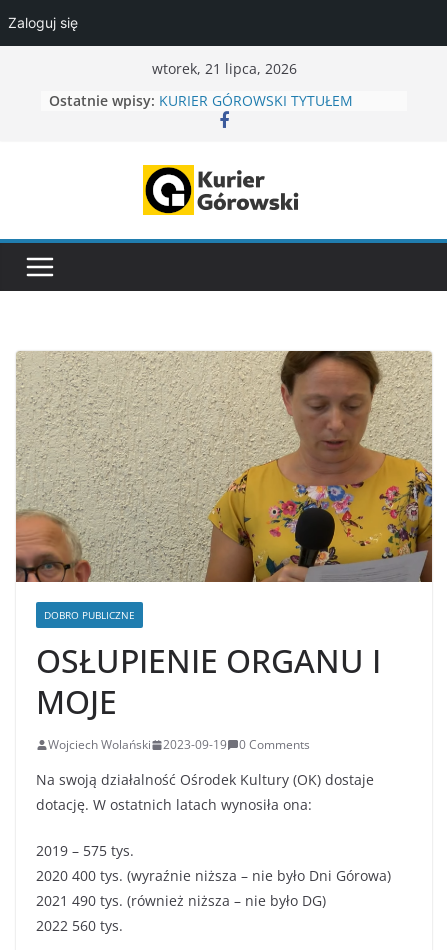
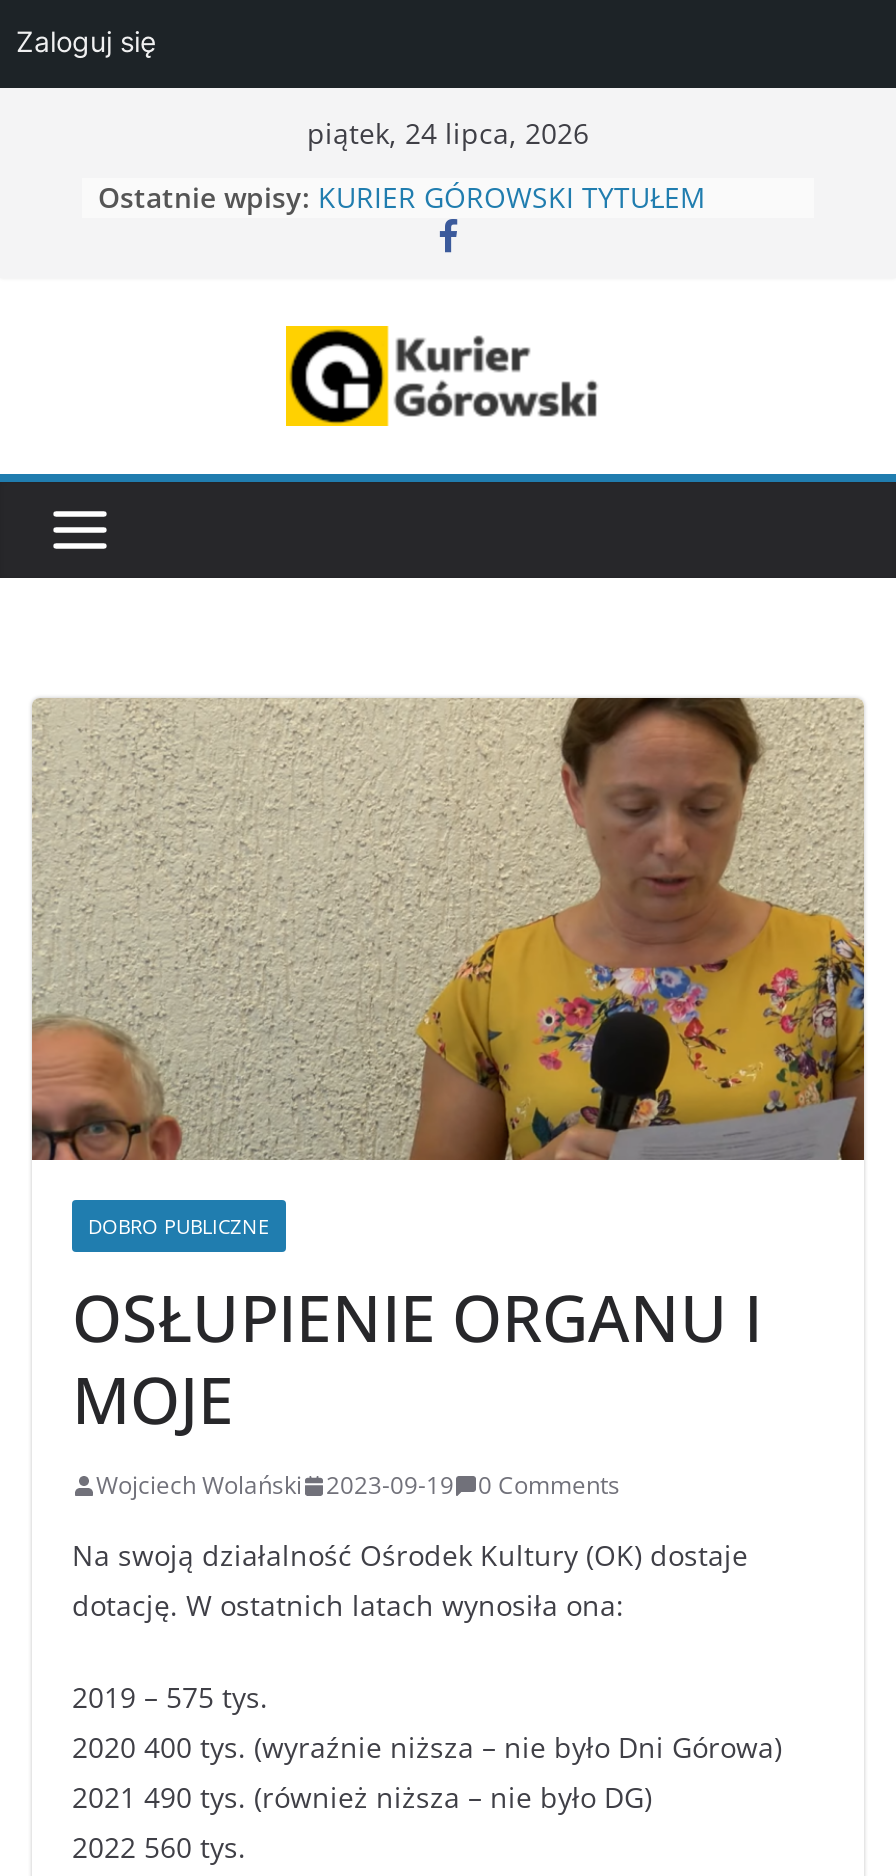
- wtorek, 21 lipca, 2026
+ piątek, 24 lipca, 2026
